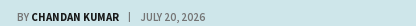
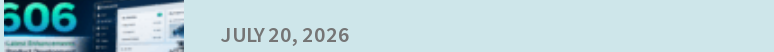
- BY CHANDAN KUMAR
